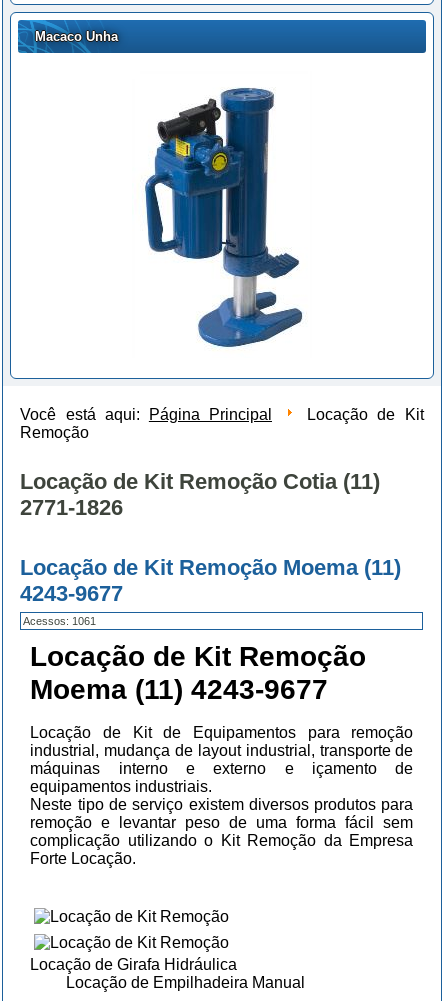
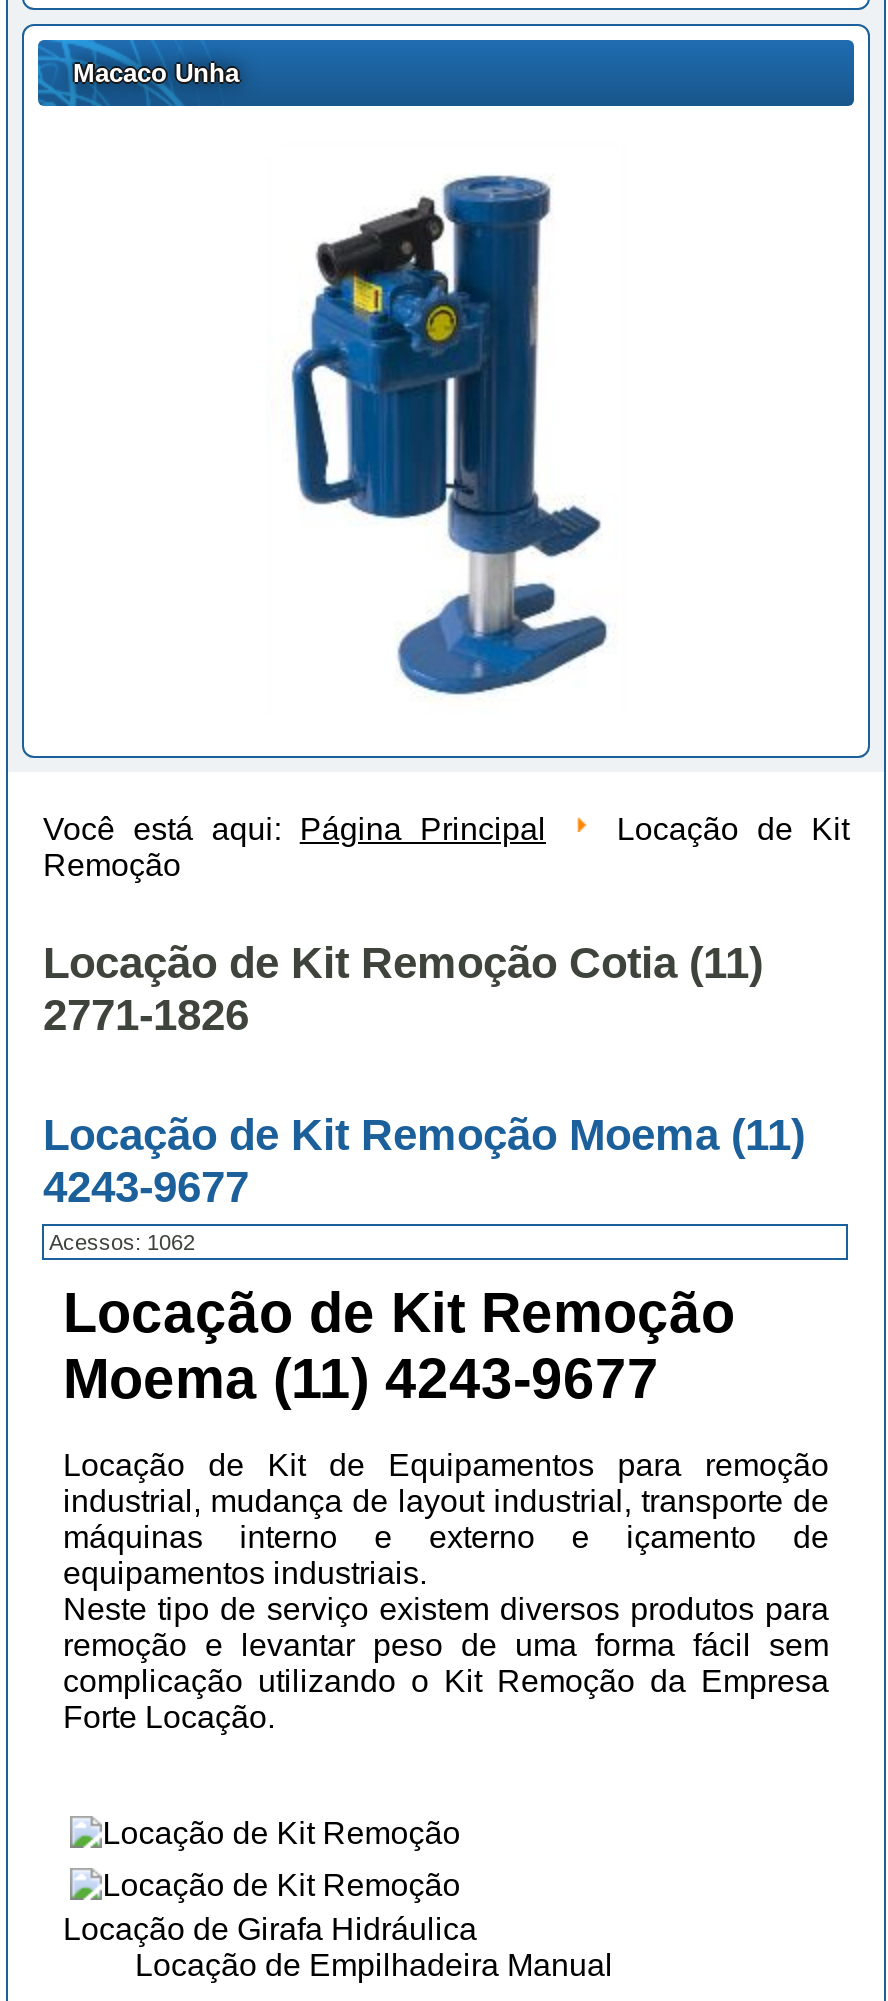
- Acessos: 1061
+ Acessos: 1062
